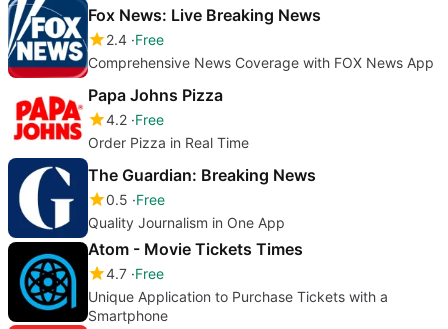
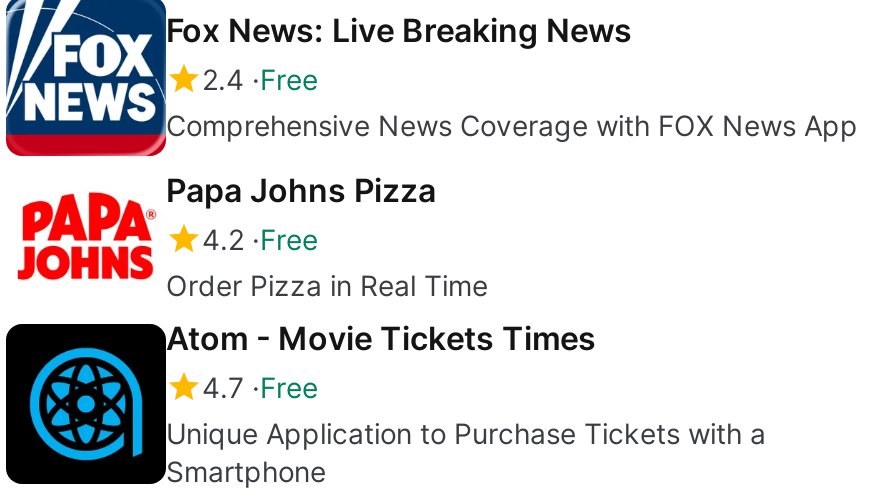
- [image]
- The Guardian: Breaking News
- 0.5 Free
- Quality Journalism in One App
